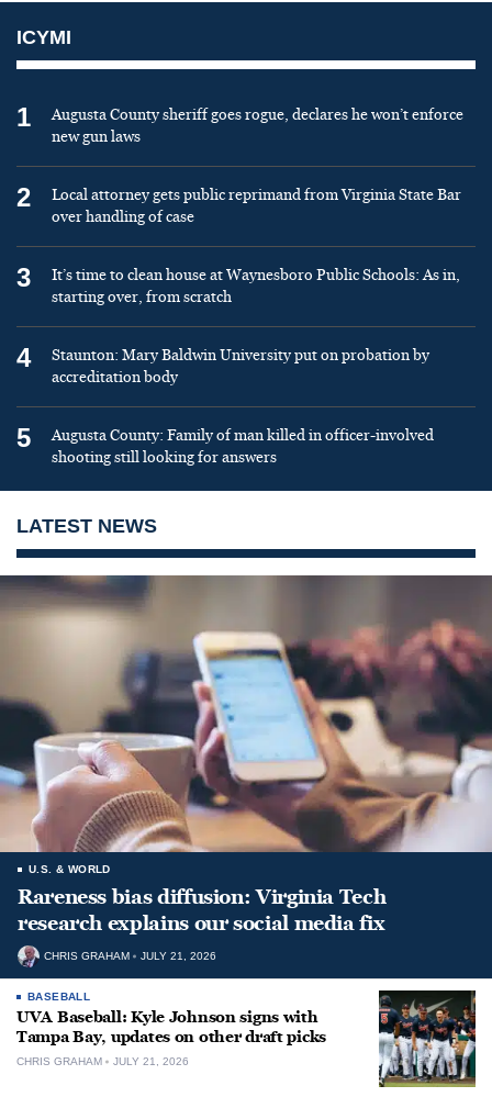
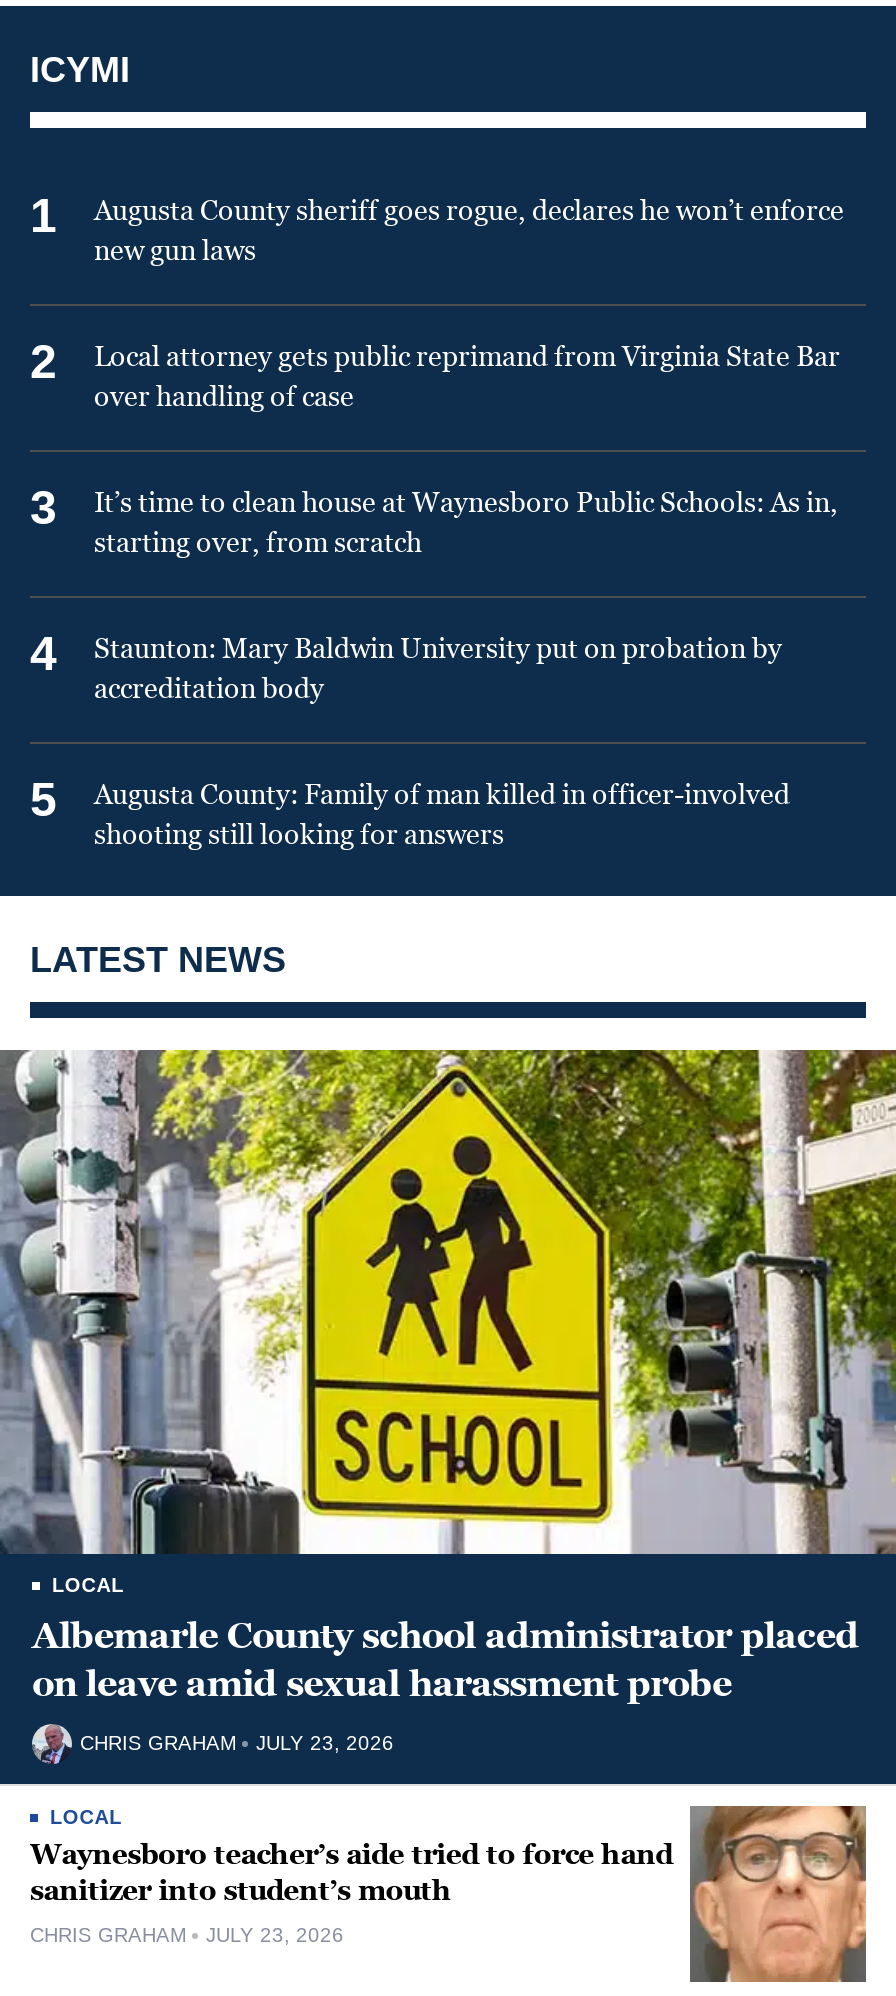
- [image]
- U.S. & WORLD
- Rareness bias diffusion: Virginia Tech
- research explains our social media fix
+ [image]
+ LOCAL
+ Albemarle County school administrator placed
+ on leave amid sexual harassment probe

- CHRIS GRAHAM JULY 21, 2026
+ CHRIS GRAHAM JULY 23, 2026

- BASEBALL
- UVA Baseball: Kyle Johnson signs with
- Tampa Bay, updates on other draft picks
+ LOCAL
+ Waynesboro teacher’s aide tried to force hand
+ sanitizer into student’s mouth

- [image]
+ [image]

- CHRIS GRAHAM JULY 21, 2026
+ CHRIS GRAHAM JULY 23, 2026
